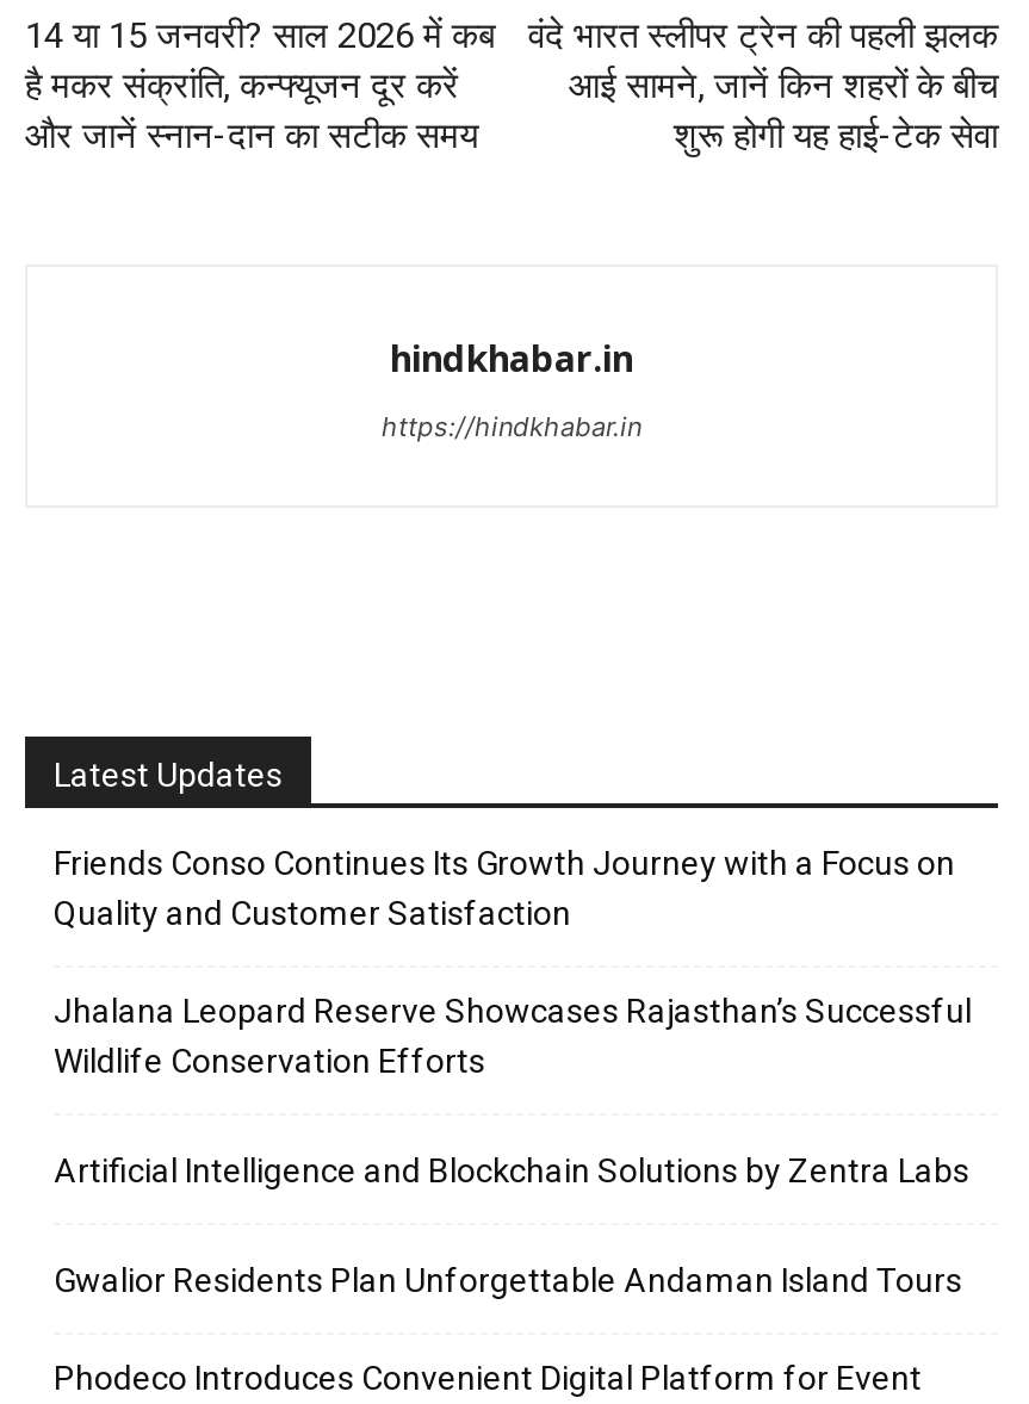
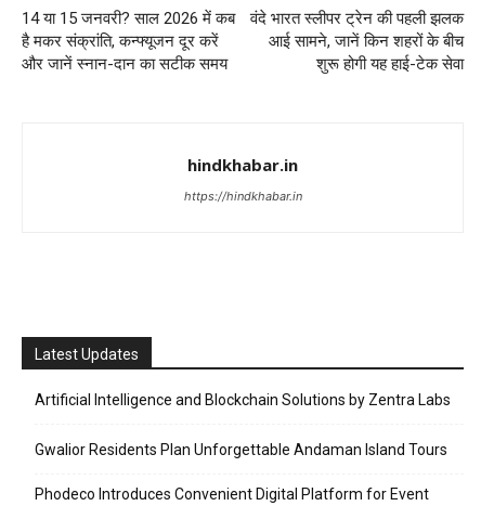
- Friends Conso Continues Its Growth Journey with a Focus on
- Quality and Customer Satisfaction
- Jhalana Leopard Reserve Showcases Rajasthan’s Successful
- Wildlife Conservation Efforts
